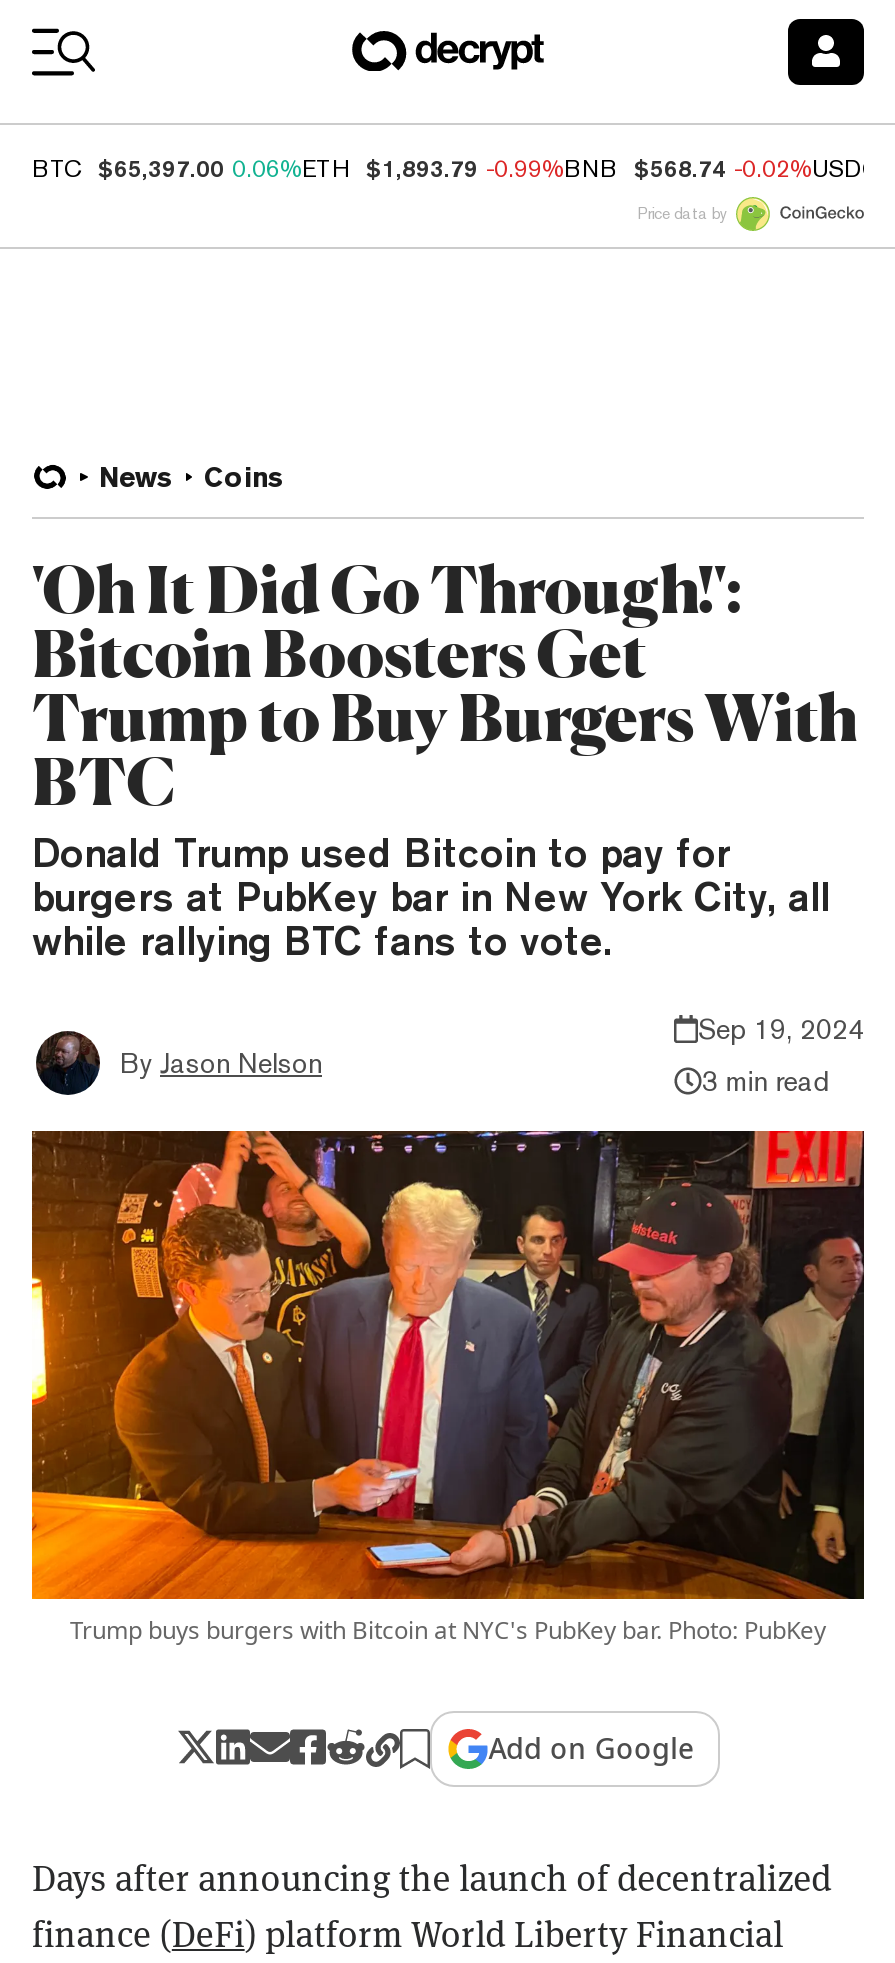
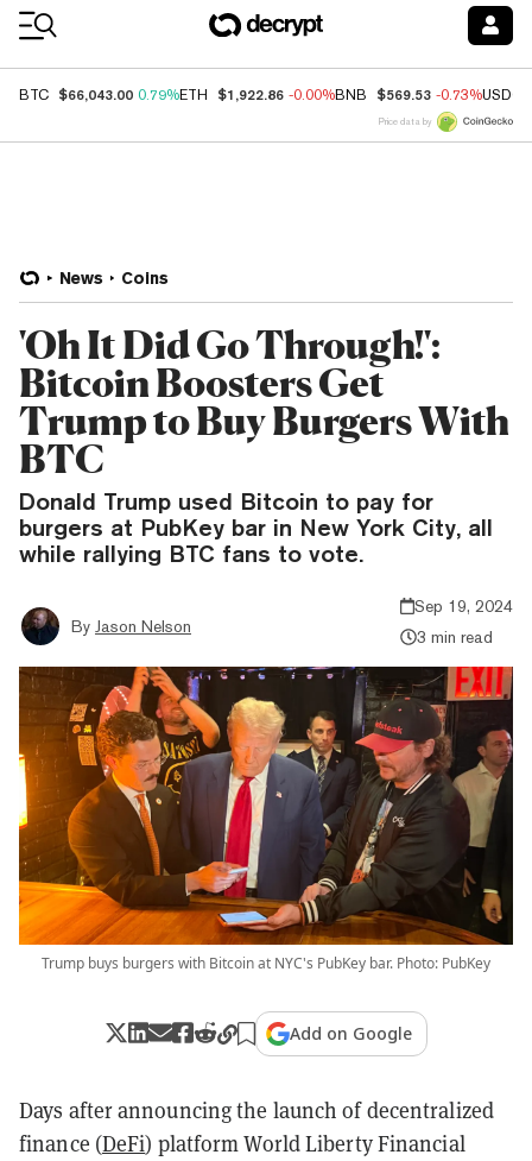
- BTC $65,397.00 0.06%ETH $1,893.79 -0.99%BNB $568.74 -0.02%USDC
+ BTC $66,043.00 0.79%ETH $1,922.86 -0.00%BNB $569.53 -0.73%USDC
